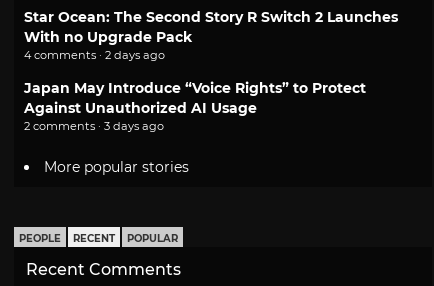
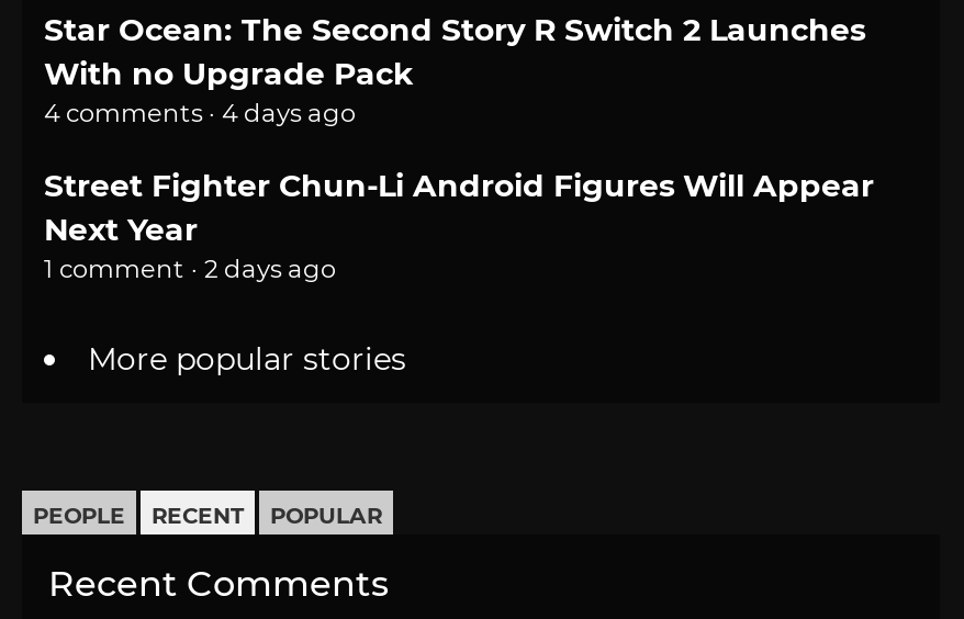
- 4 comments · 2 days ago
+ 4 comments · 4 days ago

- Japan May Introduce “Voice Rights” to Protect
- Against Unauthorized AI Usage
- 2 comments · 3 days ago
+ Street Fighter Chun-Li Android Figures Will Appear
+ Next Year
+ 1 comment · 2 days ago
